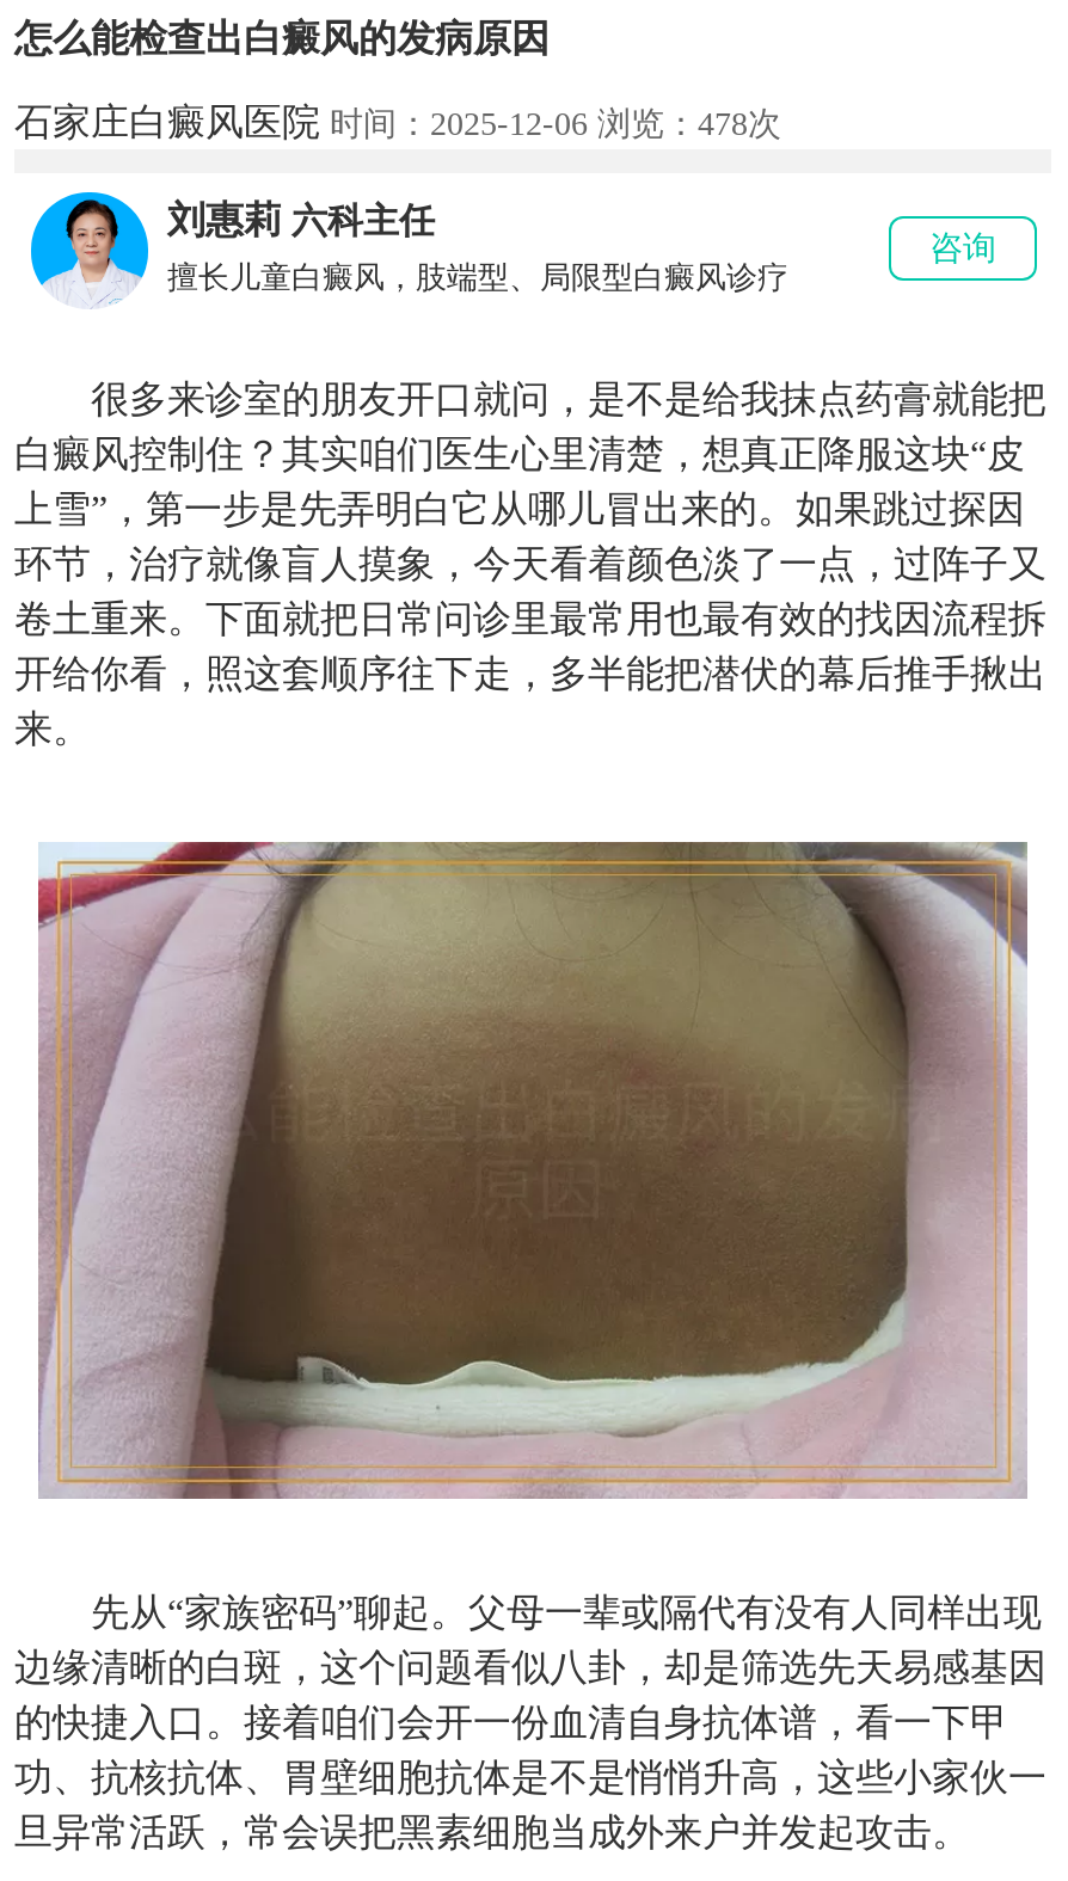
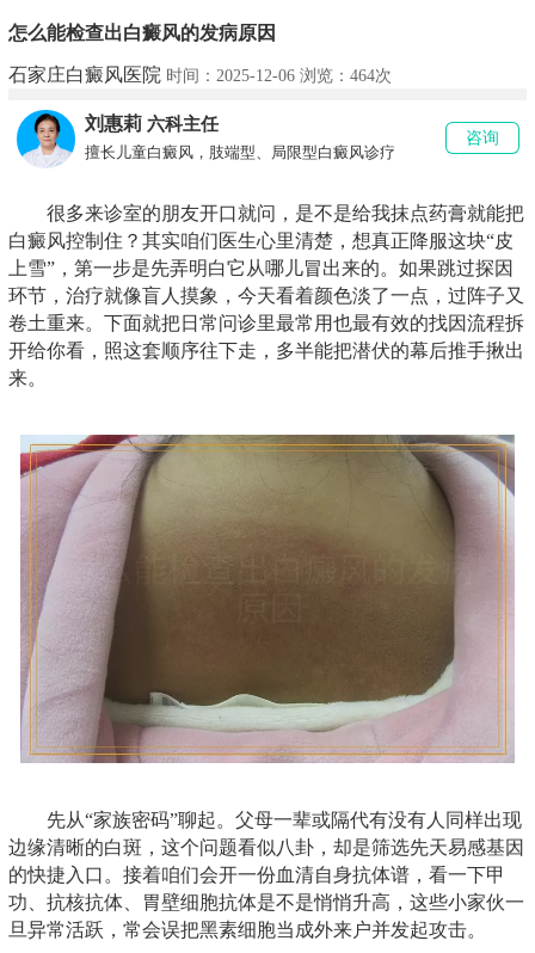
- 石家庄白癜风医院时间：2025-12-06 浏览：478次
+ 石家庄白癜风医院时间：2025-12-06 浏览：464次
